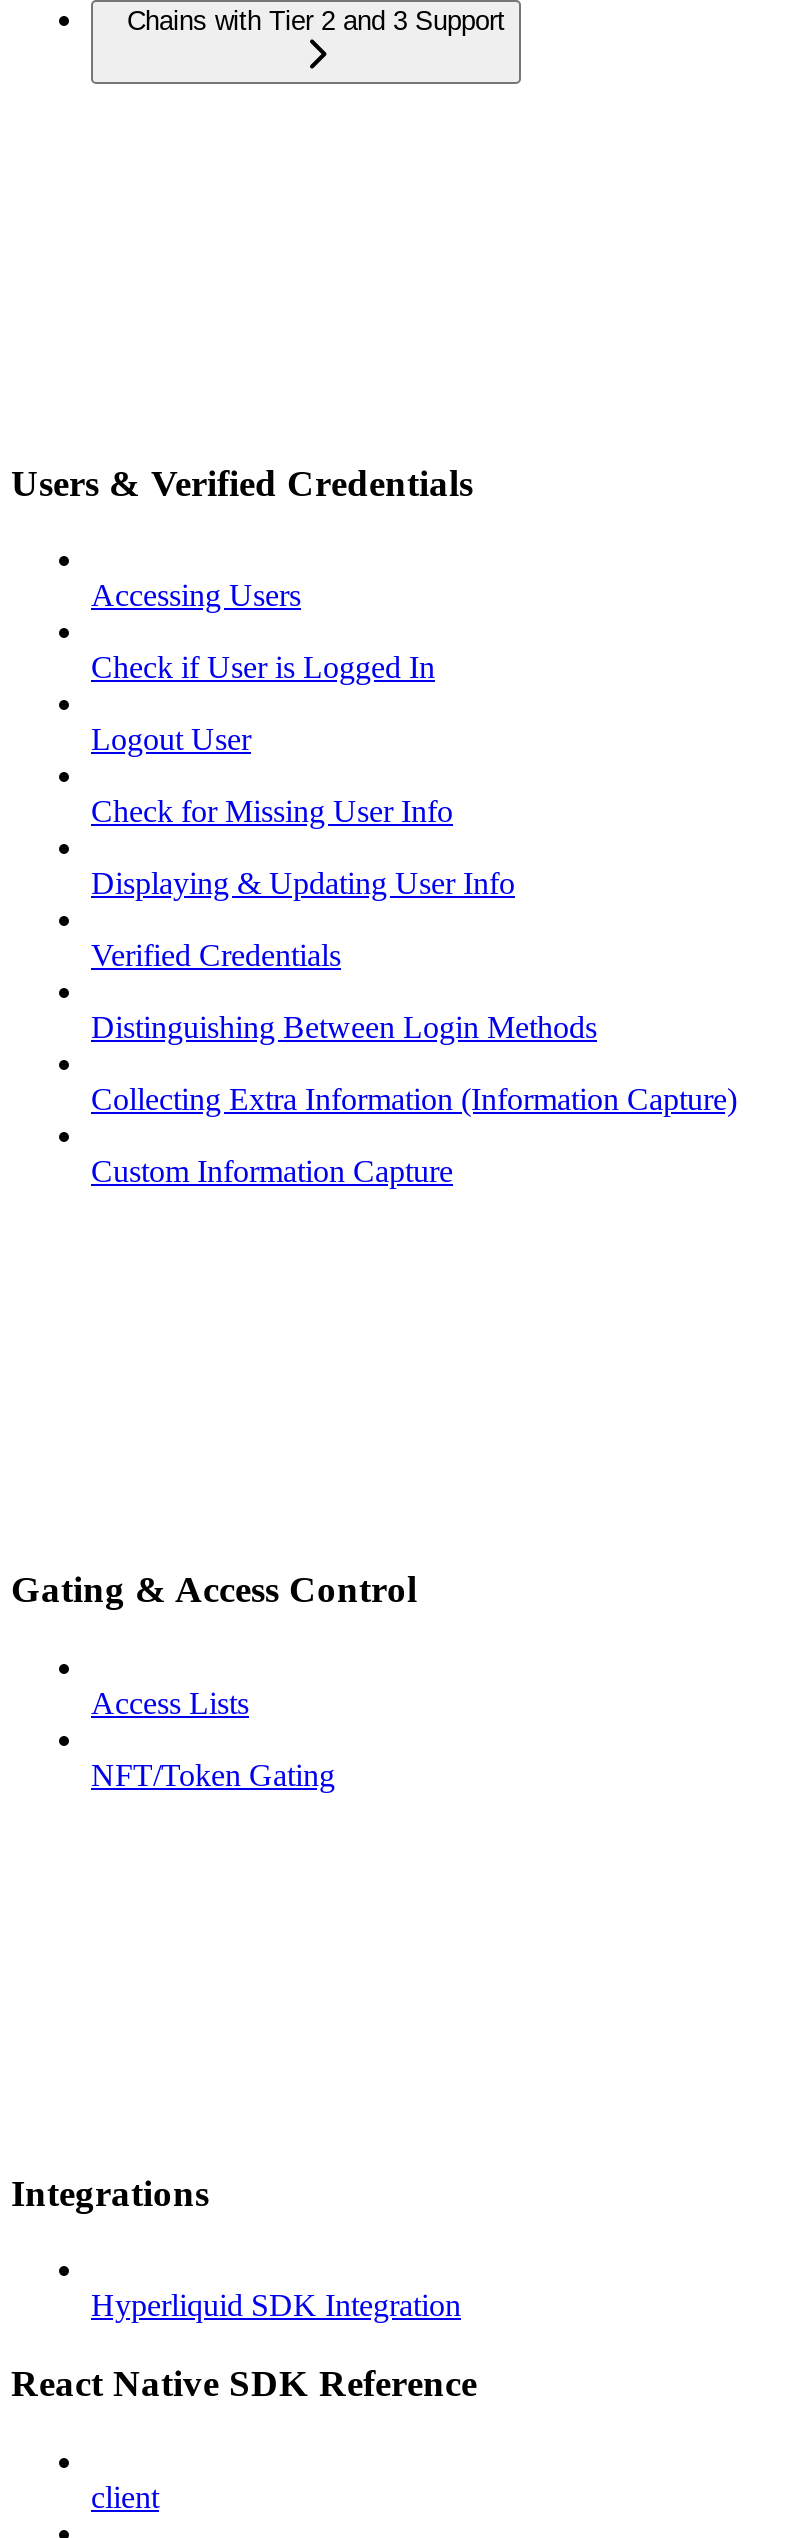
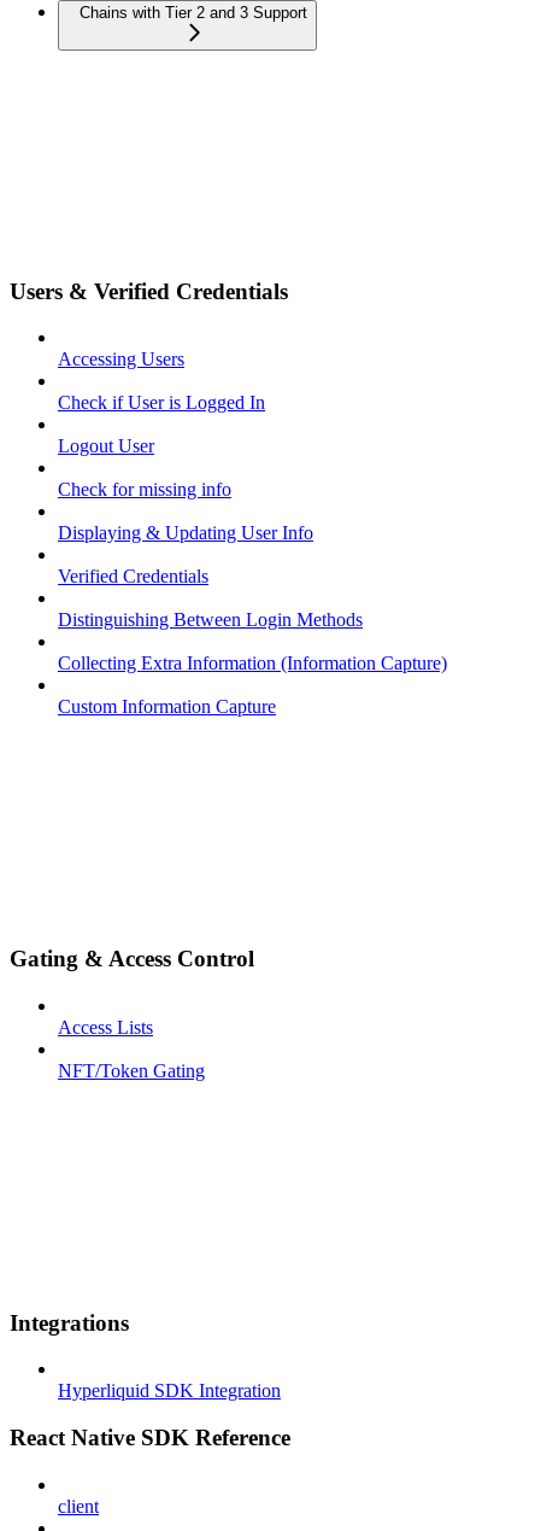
- Check for Missing User Info
+ Check for missing info
